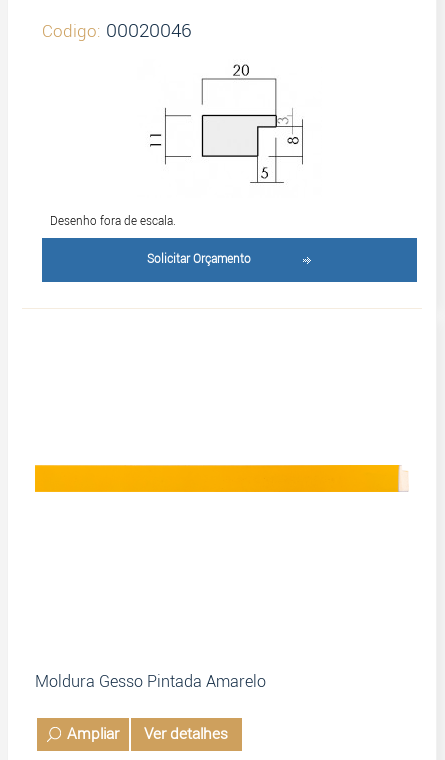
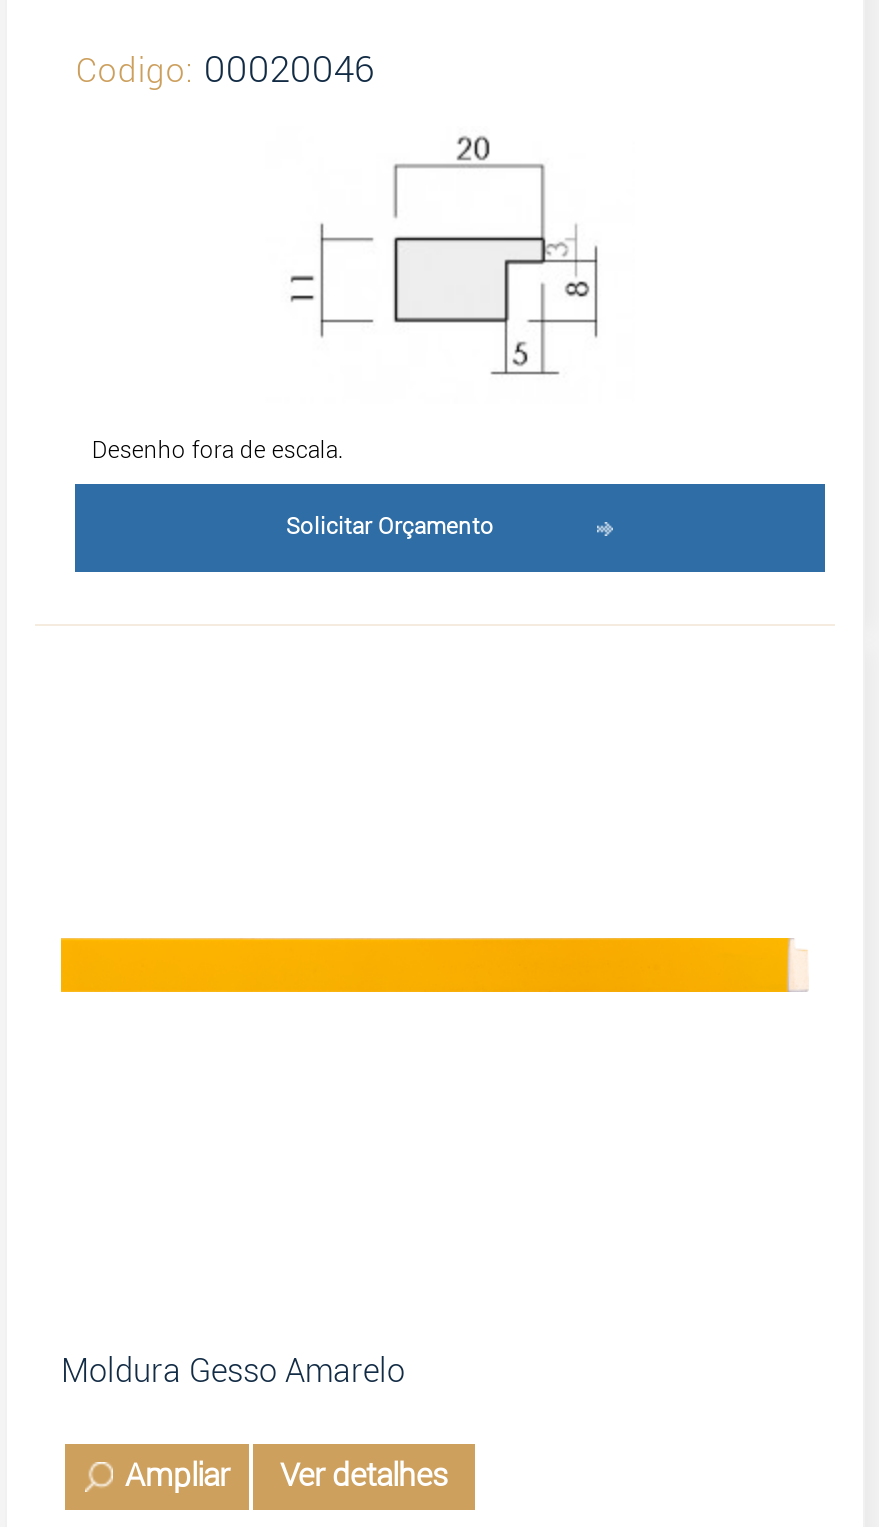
- Moldura Gesso Pintada Amarelo
+ Moldura Gesso Amarelo
